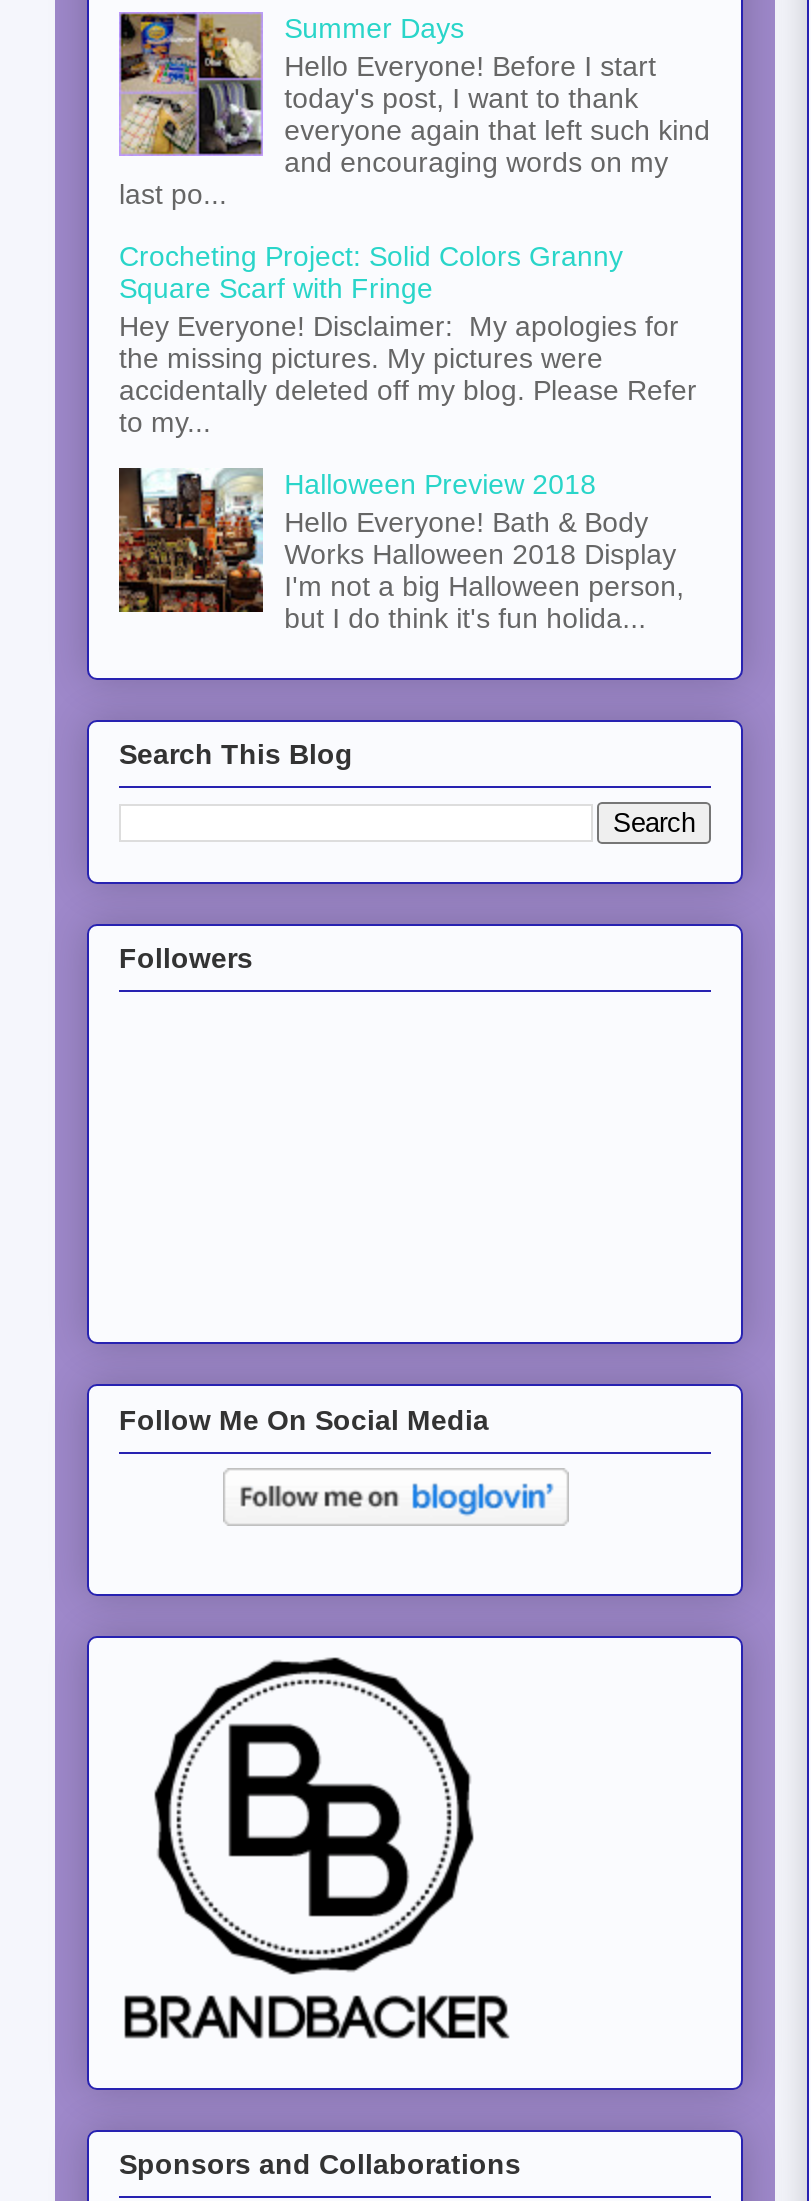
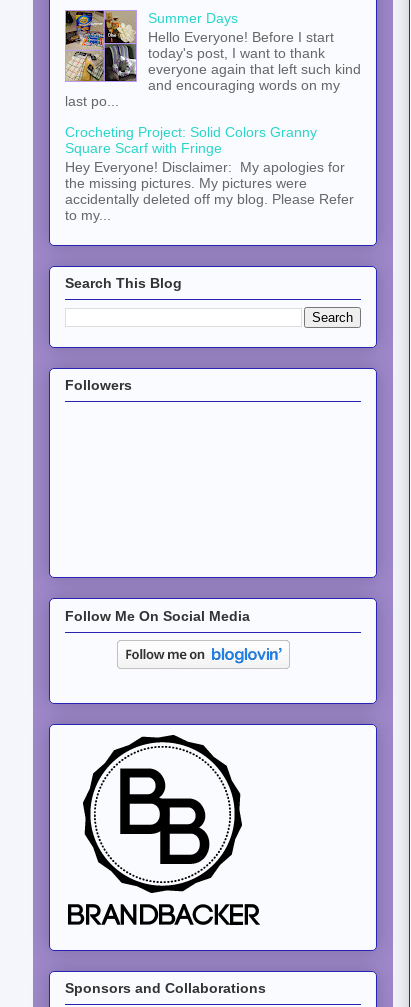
- [image]
- Halloween Preview 2018
- Hello Everyone! Bath & Body
- Works Halloween 2018 Display
- I'm not a big Halloween person,
- but I do think it's fun holida...
